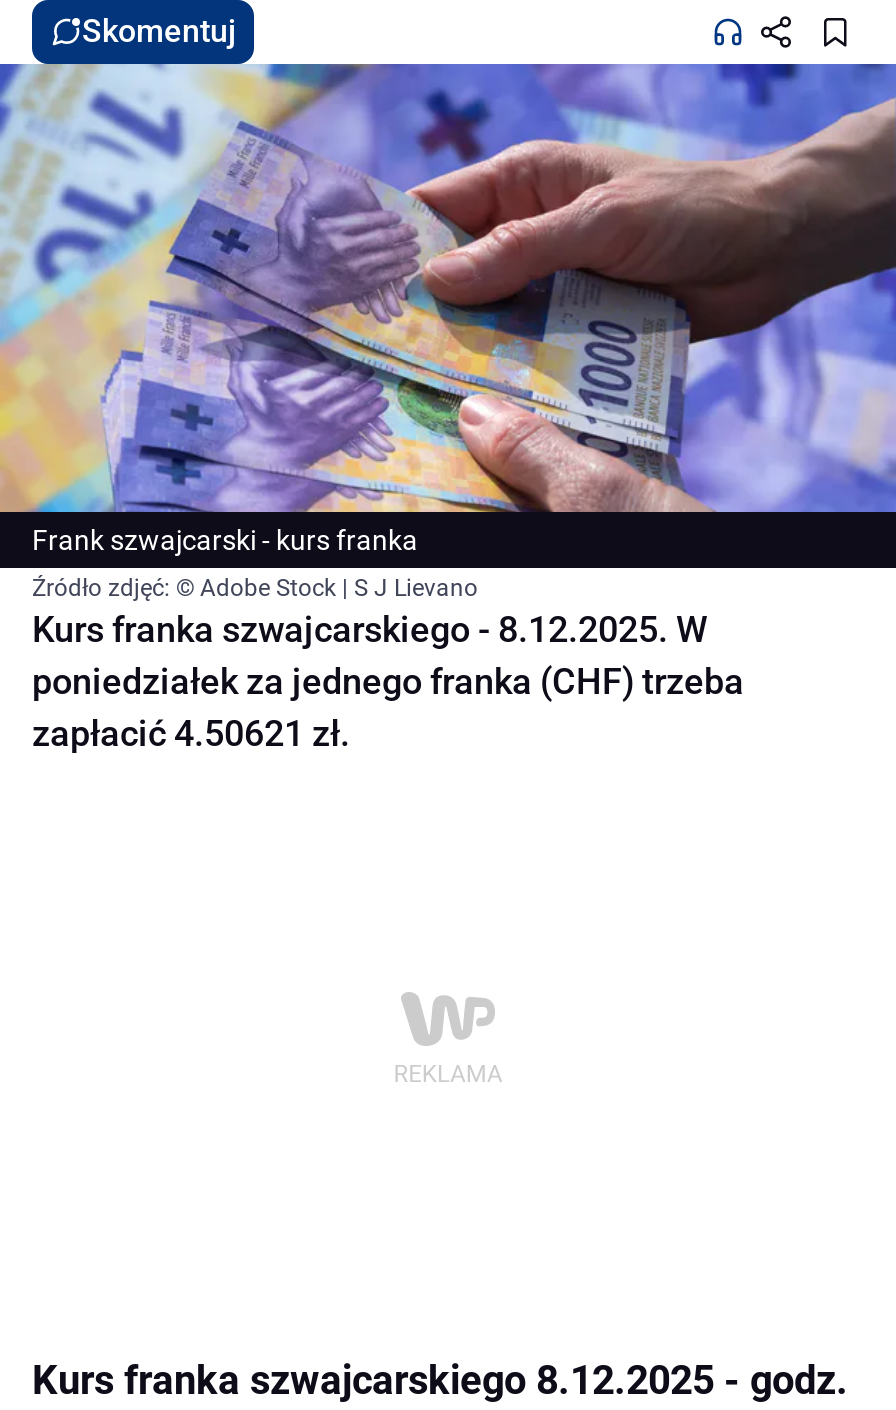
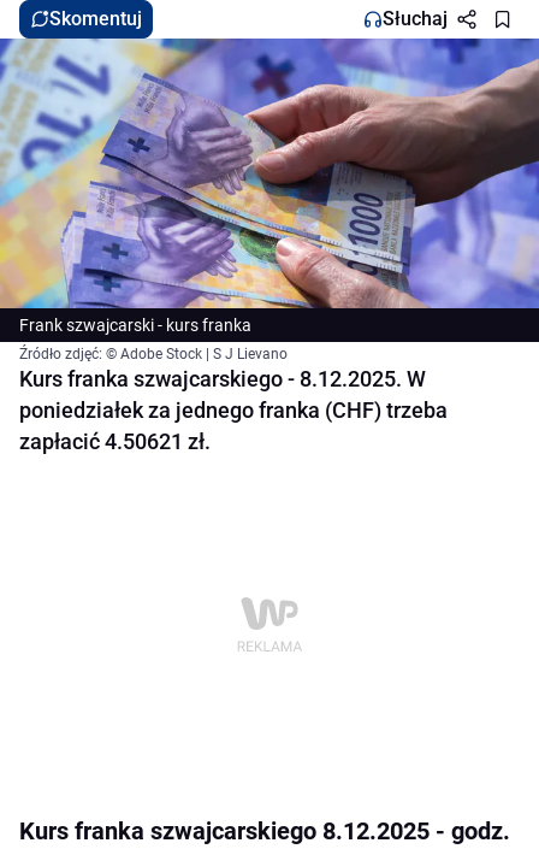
+ Słuchaj
